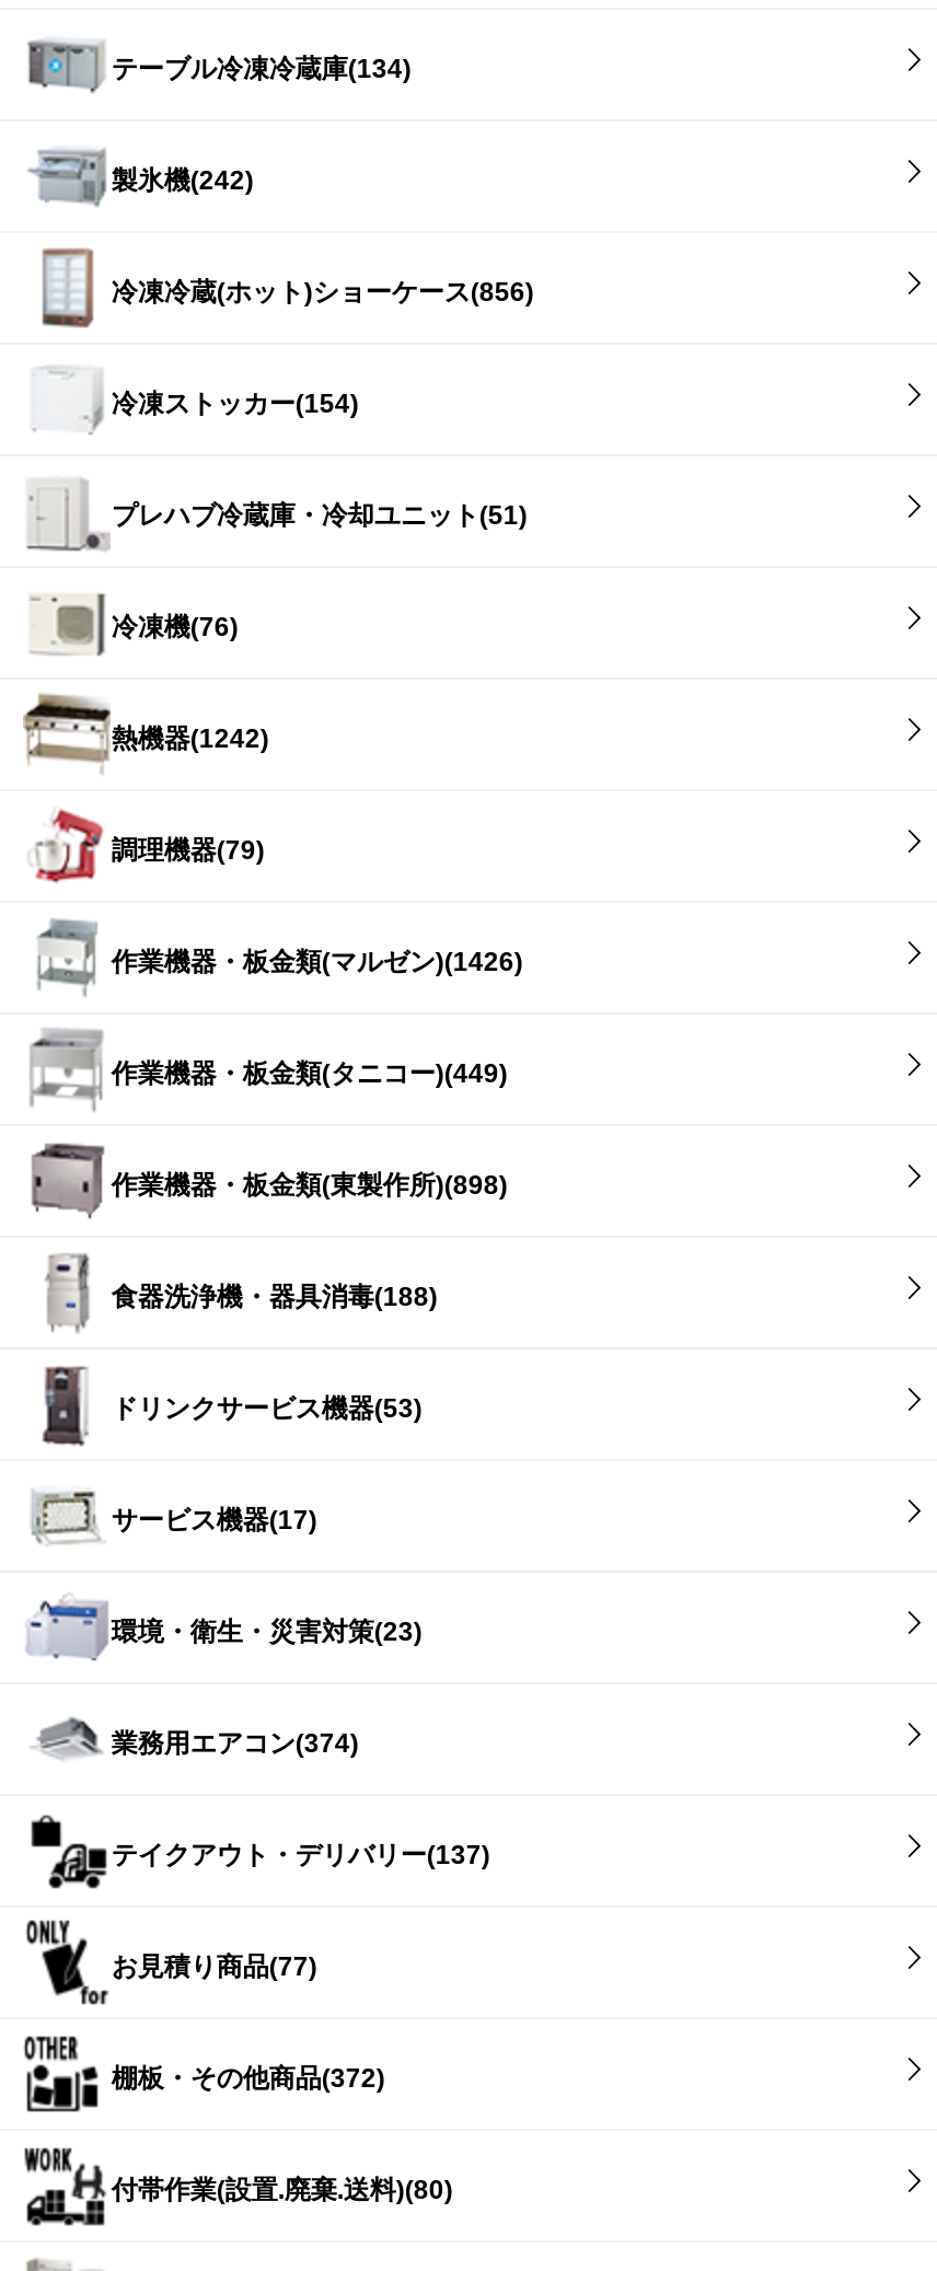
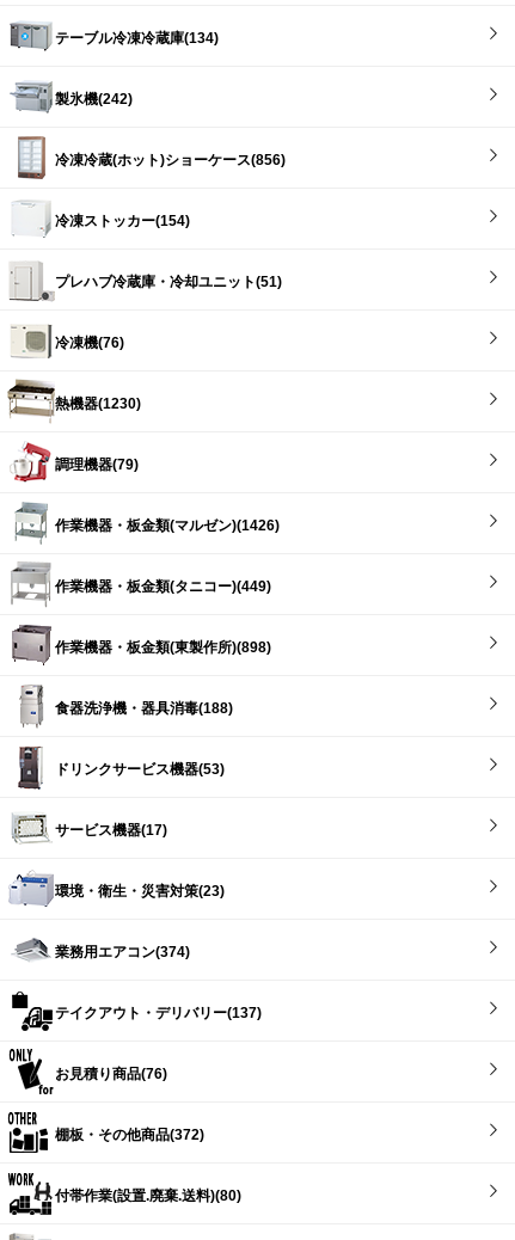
- 熱機器(1242)
+ 熱機器(1230)

- お見積り商品(77)
+ お見積り商品(76)
